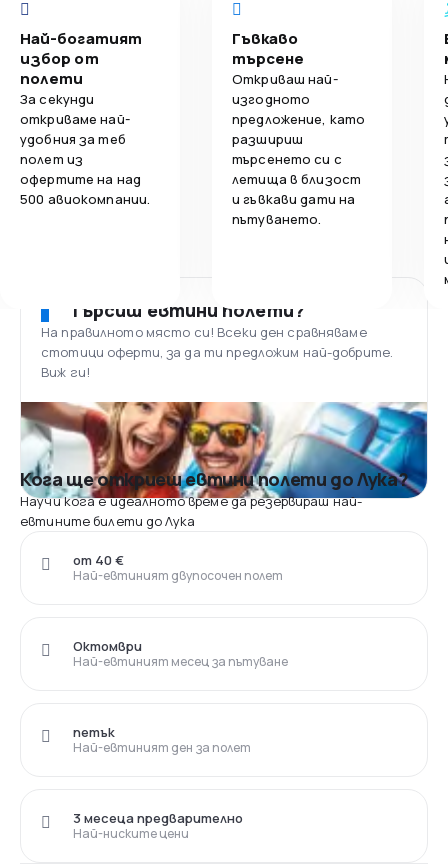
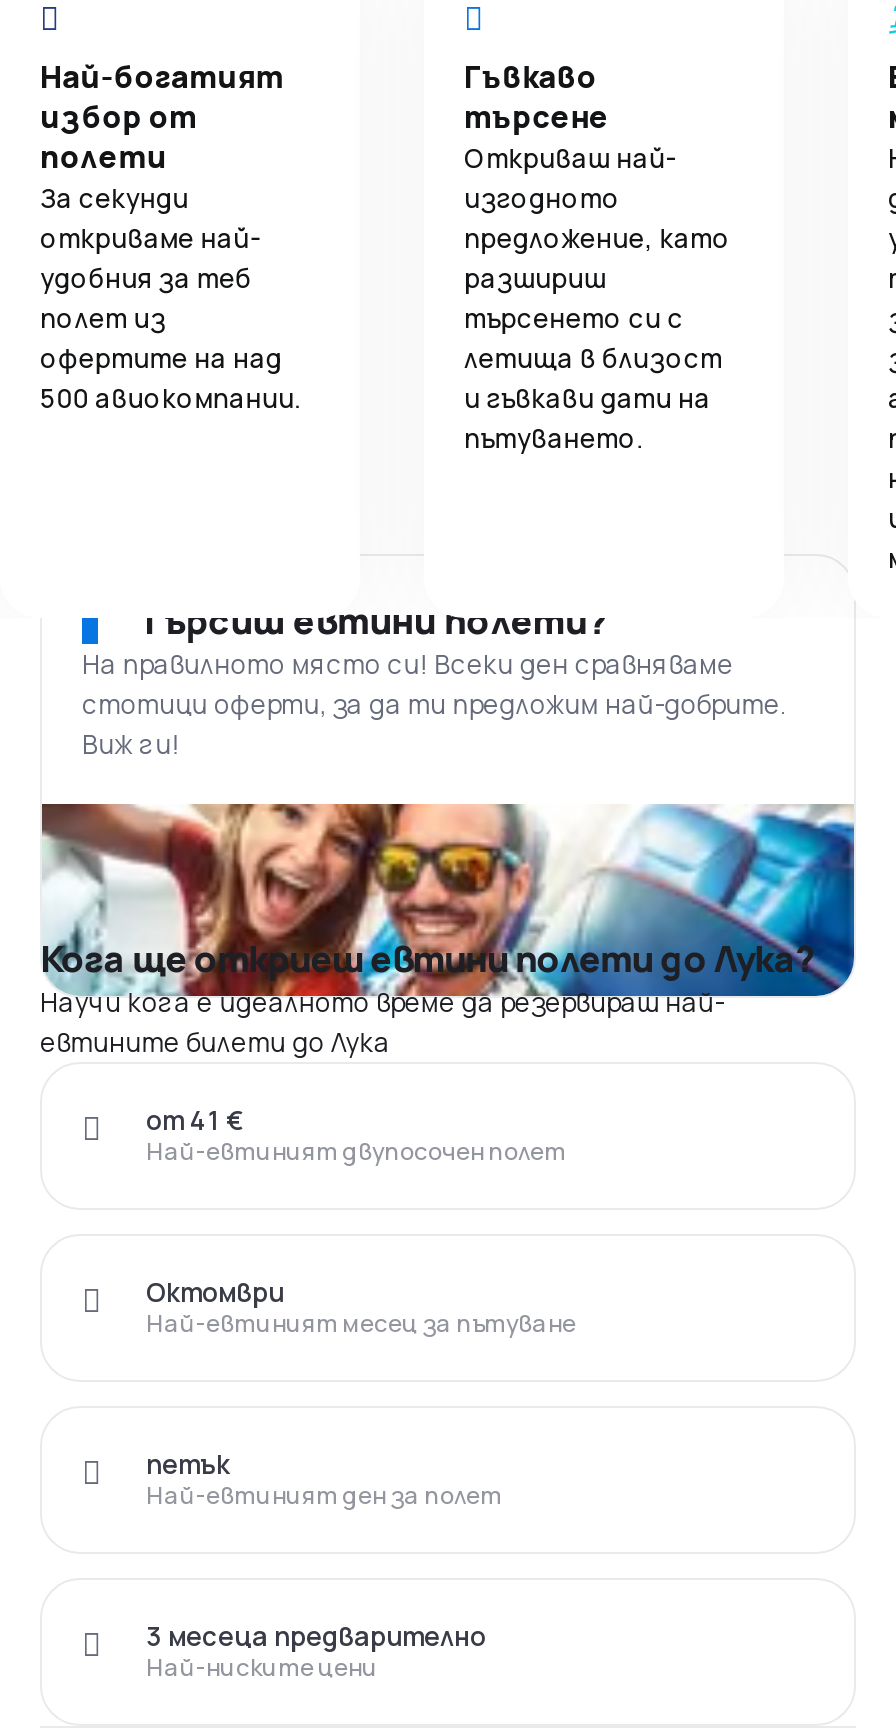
- от 40 €
+ от 41 €
